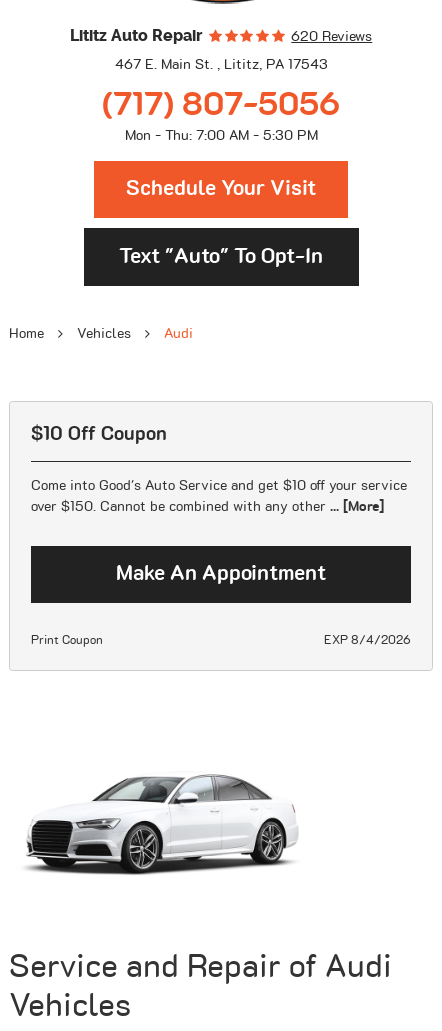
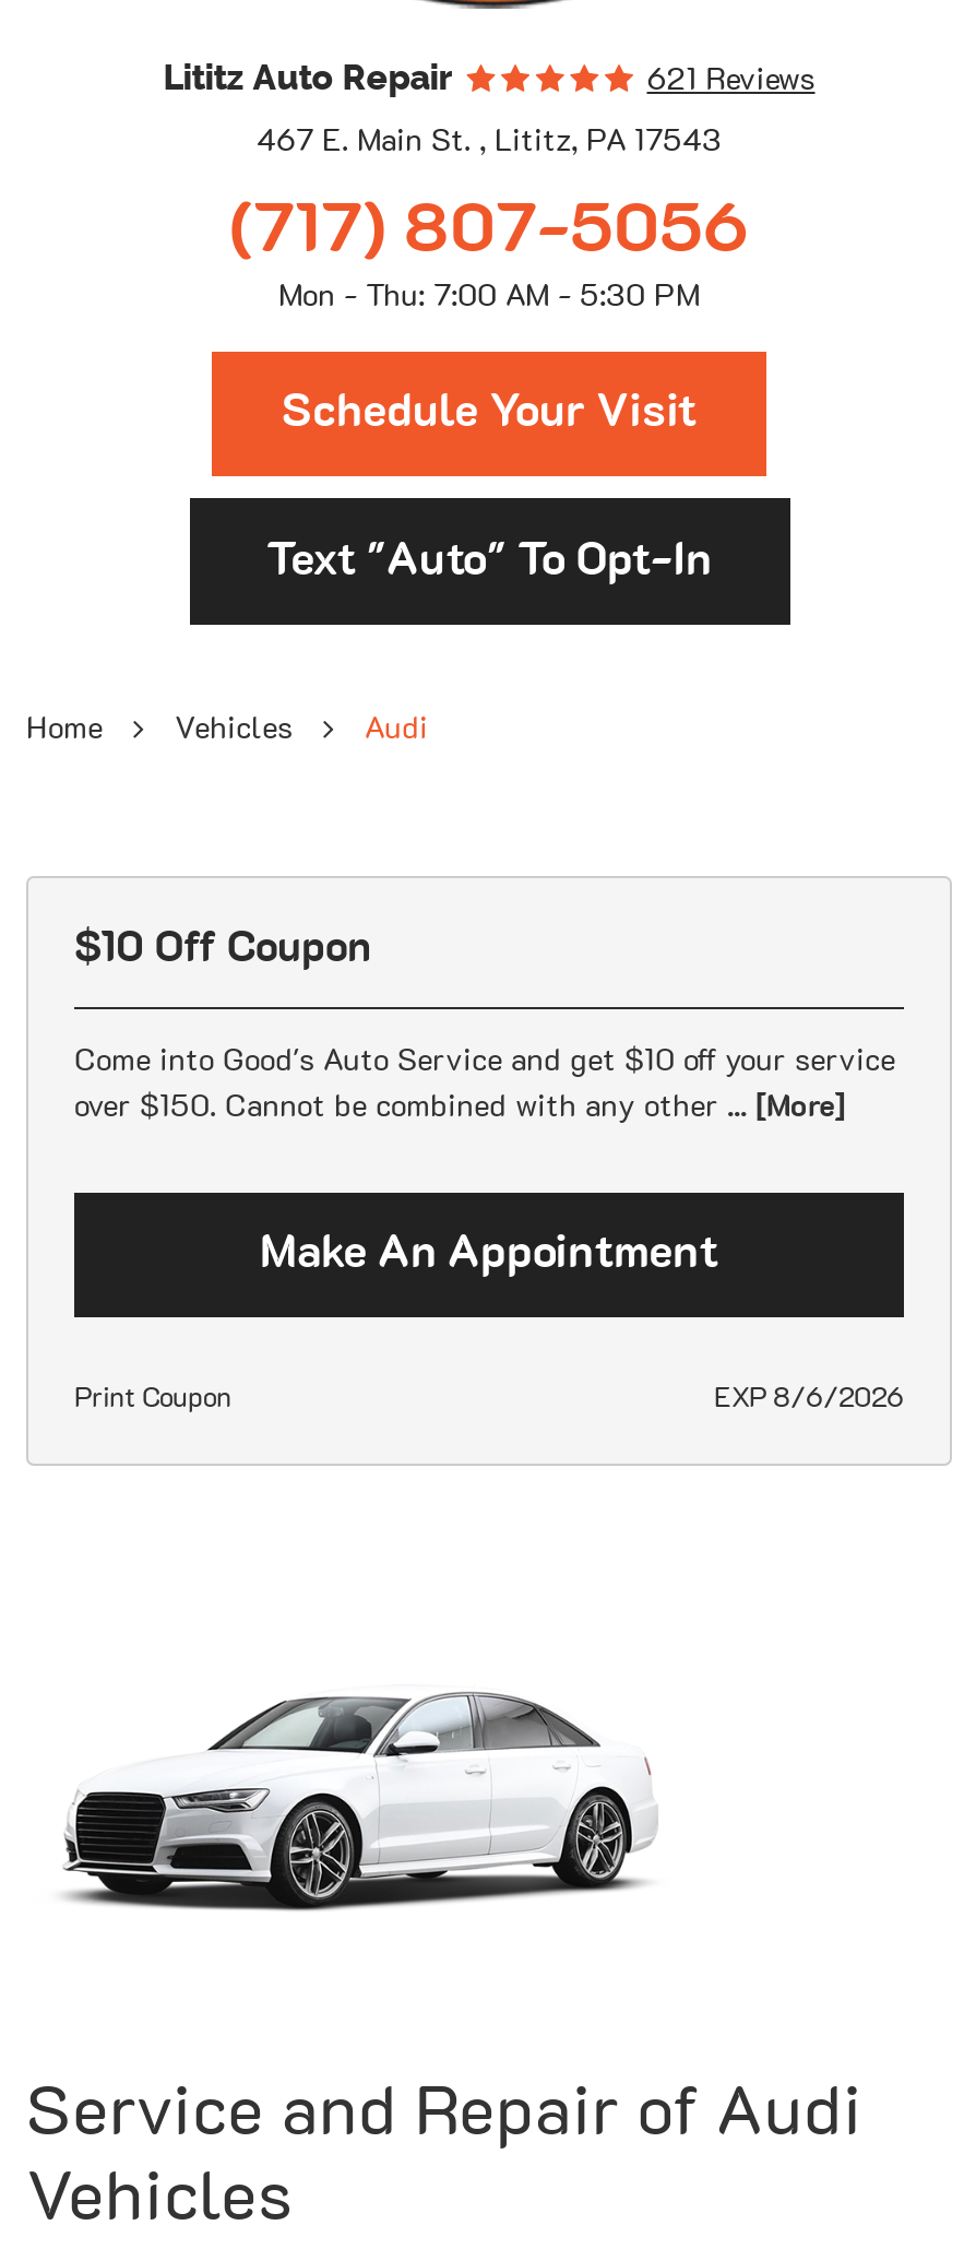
- 620 Reviews
+ 621 Reviews

- EXP 8/4/2026
+ EXP 8/6/2026
